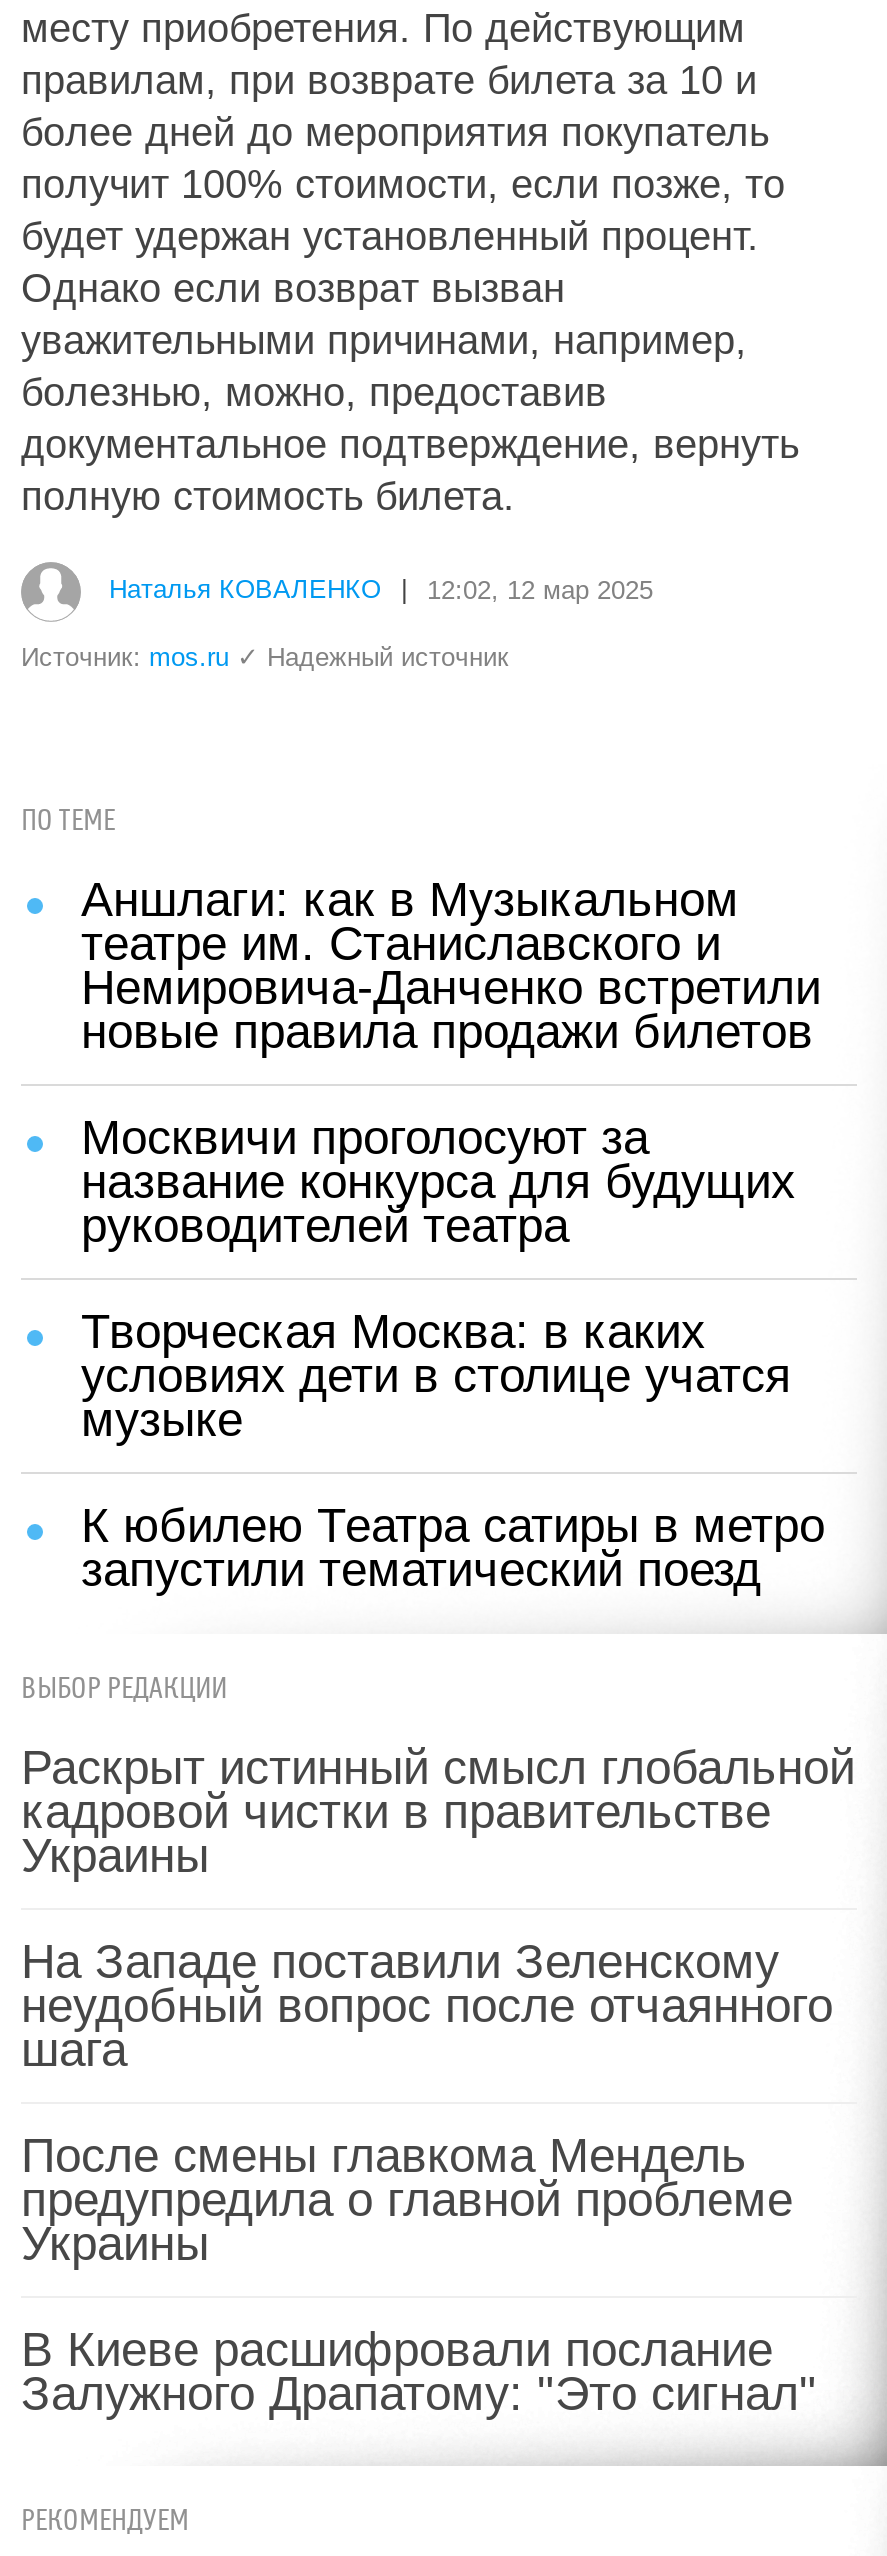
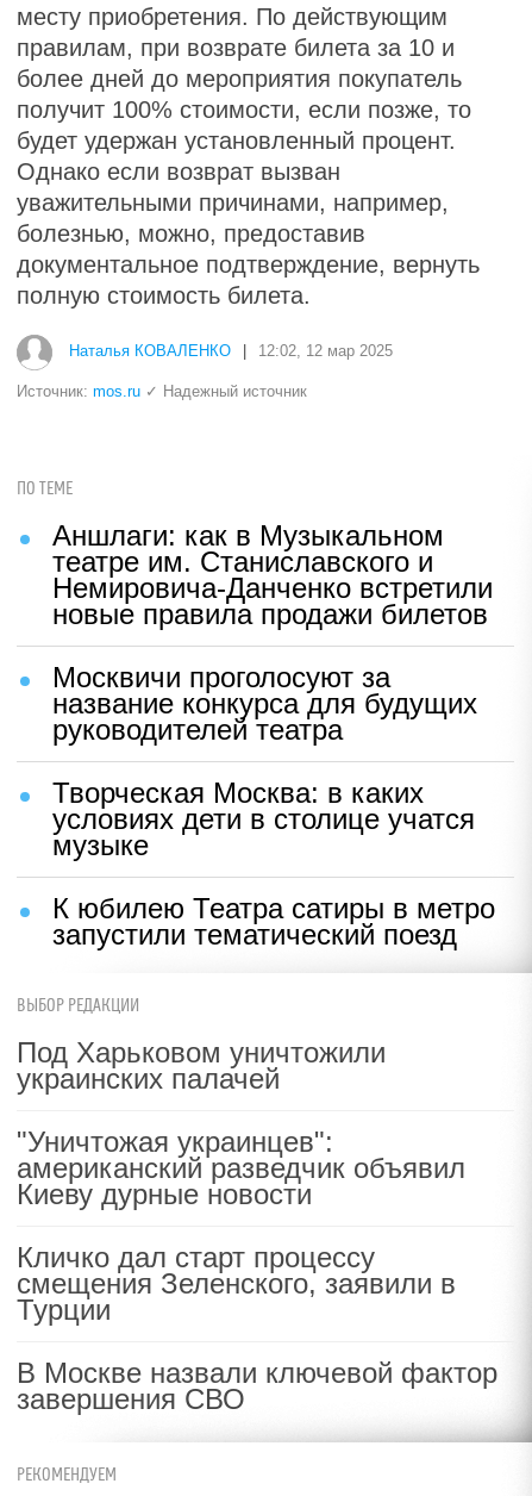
- Раскрыт истинный смысл глобальной
- кадровой чистки в правительстве
- Украины
+ Под Харьковом уничтожили
+ украинских палачей

- На Западе поставили Зеленскому
- неудобный вопрос после отчаянного
- шага
+ "Уничтожая украинцев":
+ американский разведчик объявил
+ Киеву дурные новости

- После смены главкома Мендель
- предупредила о главной проблеме
- Украины
+ Кличко дал старт процессу
+ смещения Зеленского, заявили в
+ Турции

- В Киеве расшифровали послание
- Залужного Драпатому: "Это сигнал"
+ В Москве назвали ключевой фактор
+ завершения СВО
